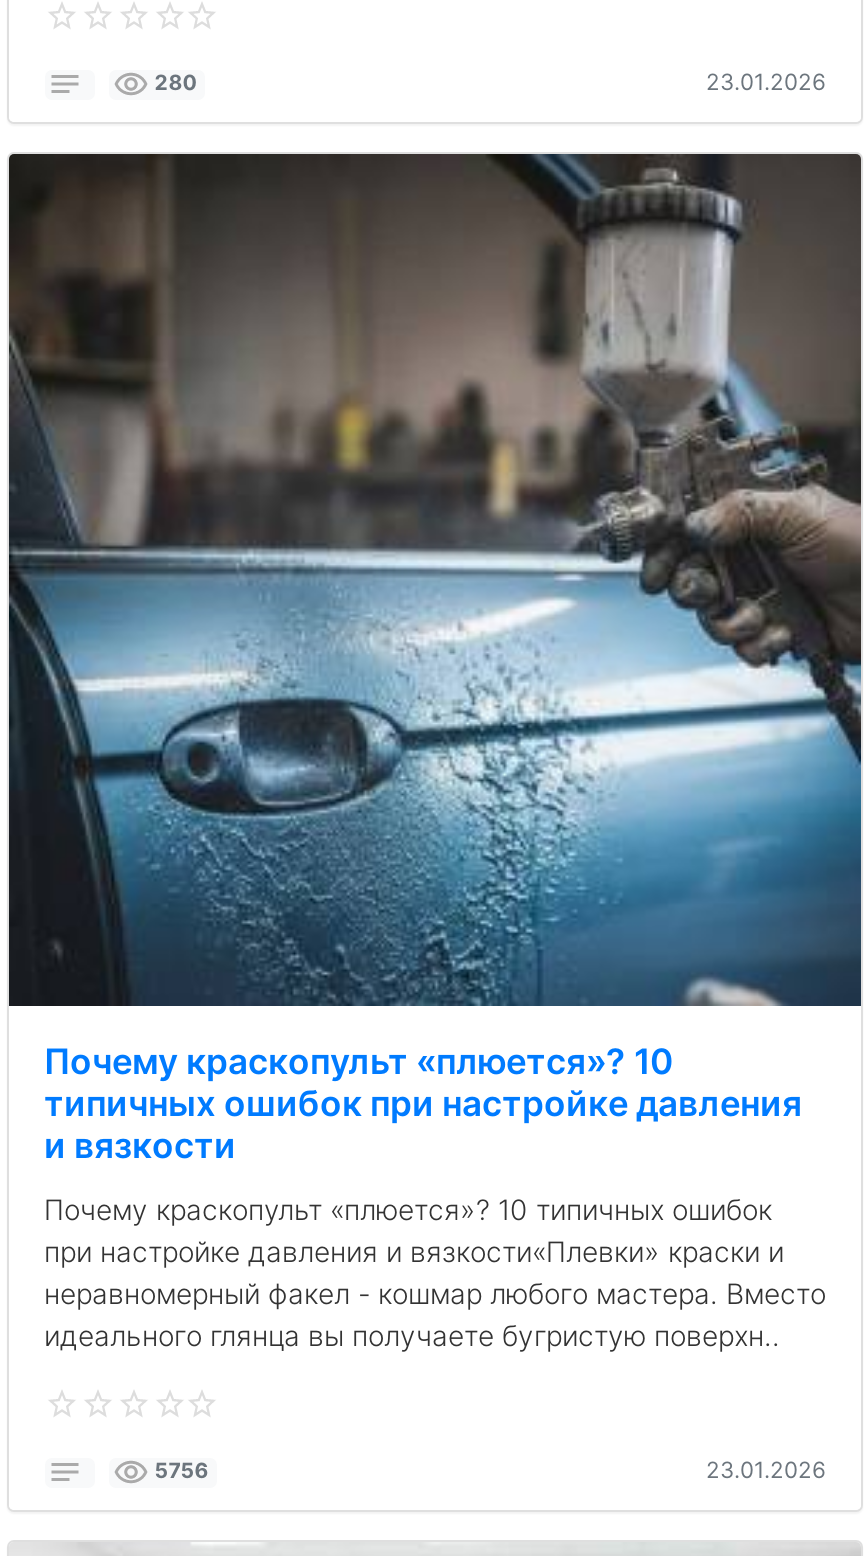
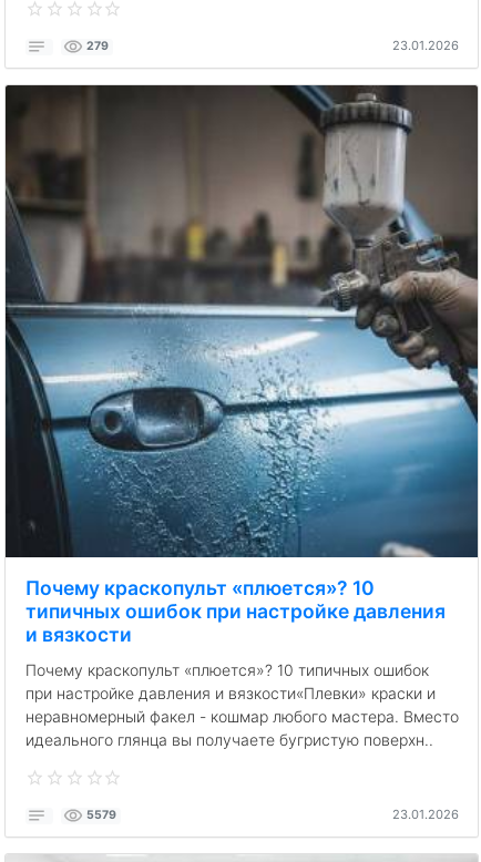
- 280
+ 279

- 5756
+ 5579
